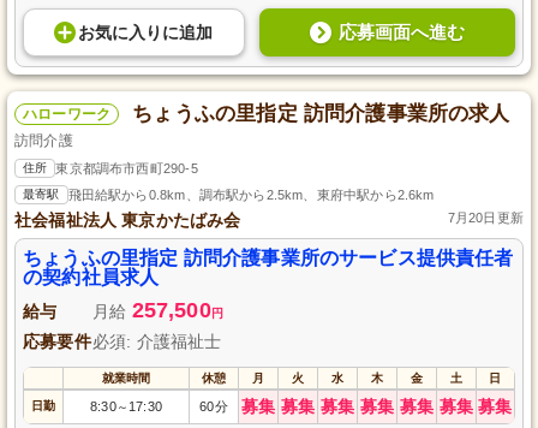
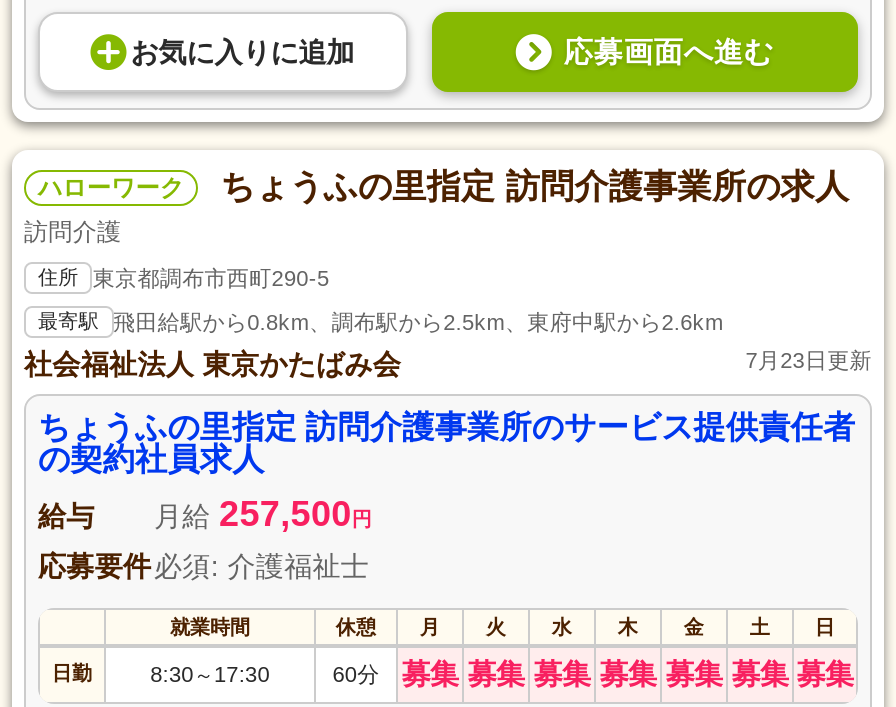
- 7月20日更新
+ 7月23日更新
